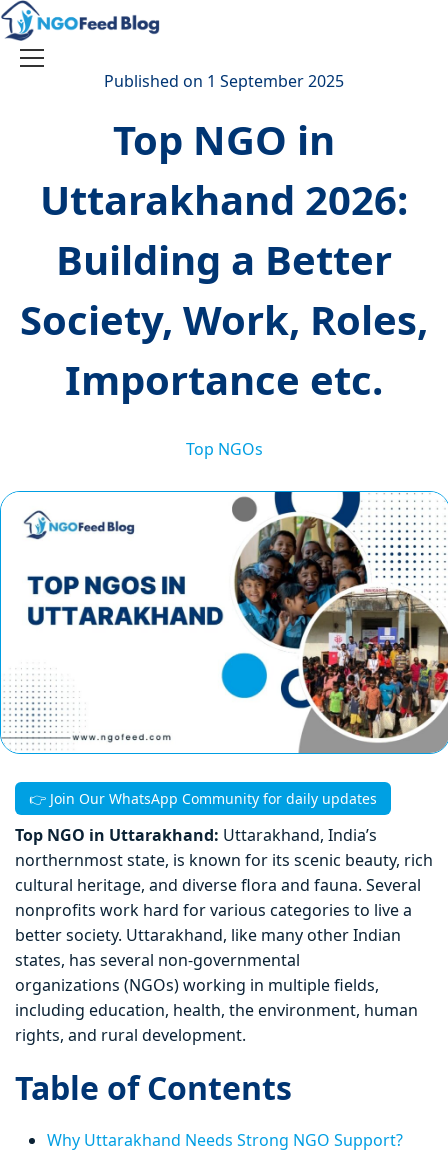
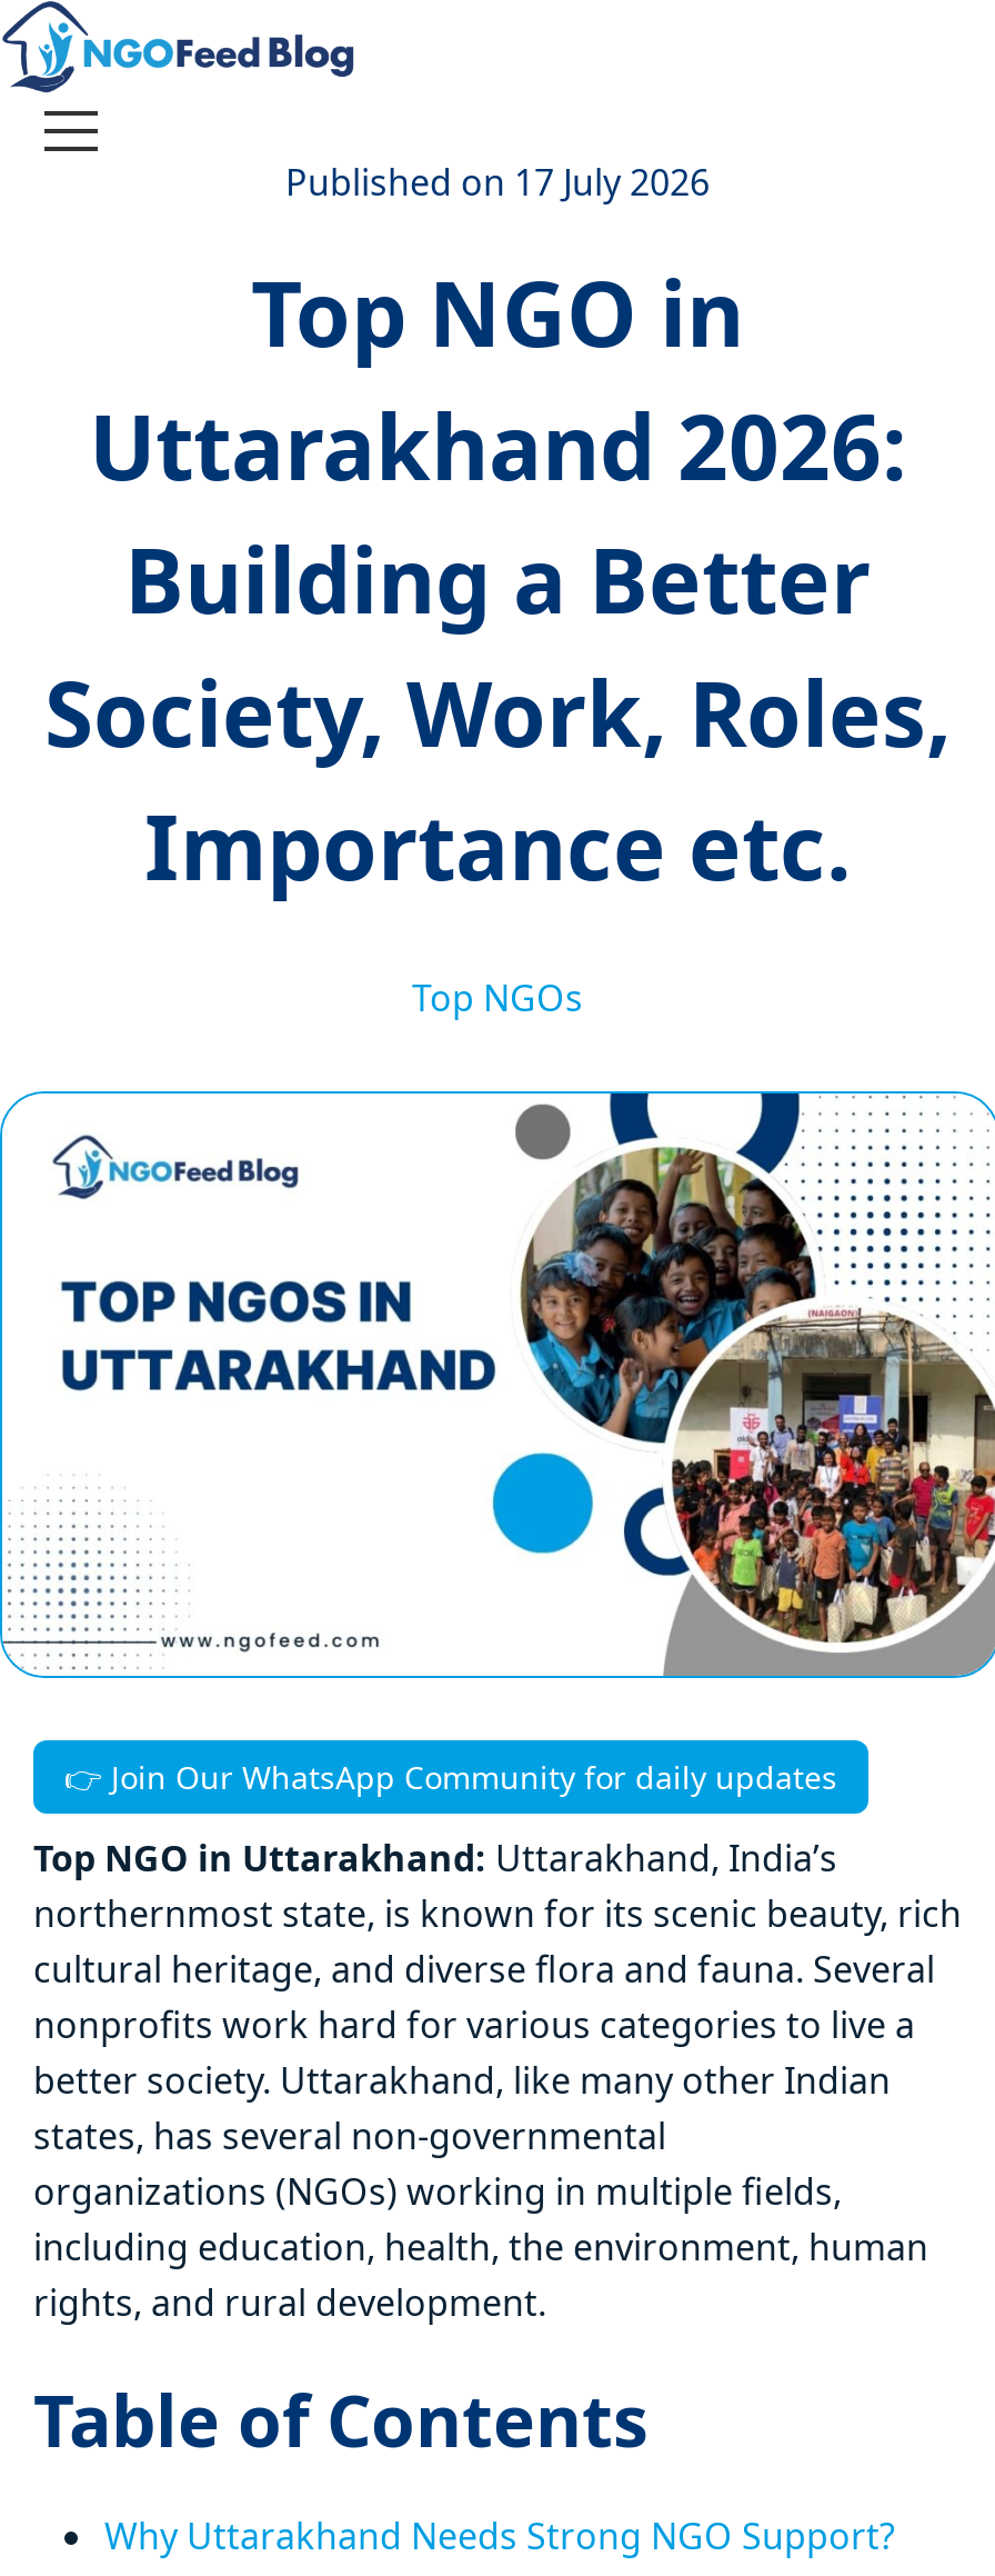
- Published on 1 September 2025
+ Published on 17 July 2026
